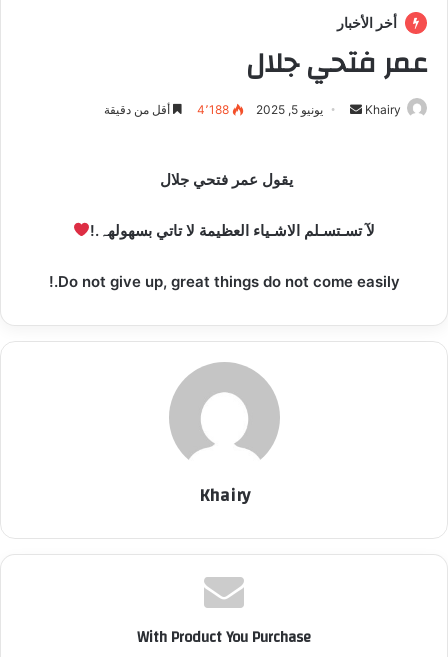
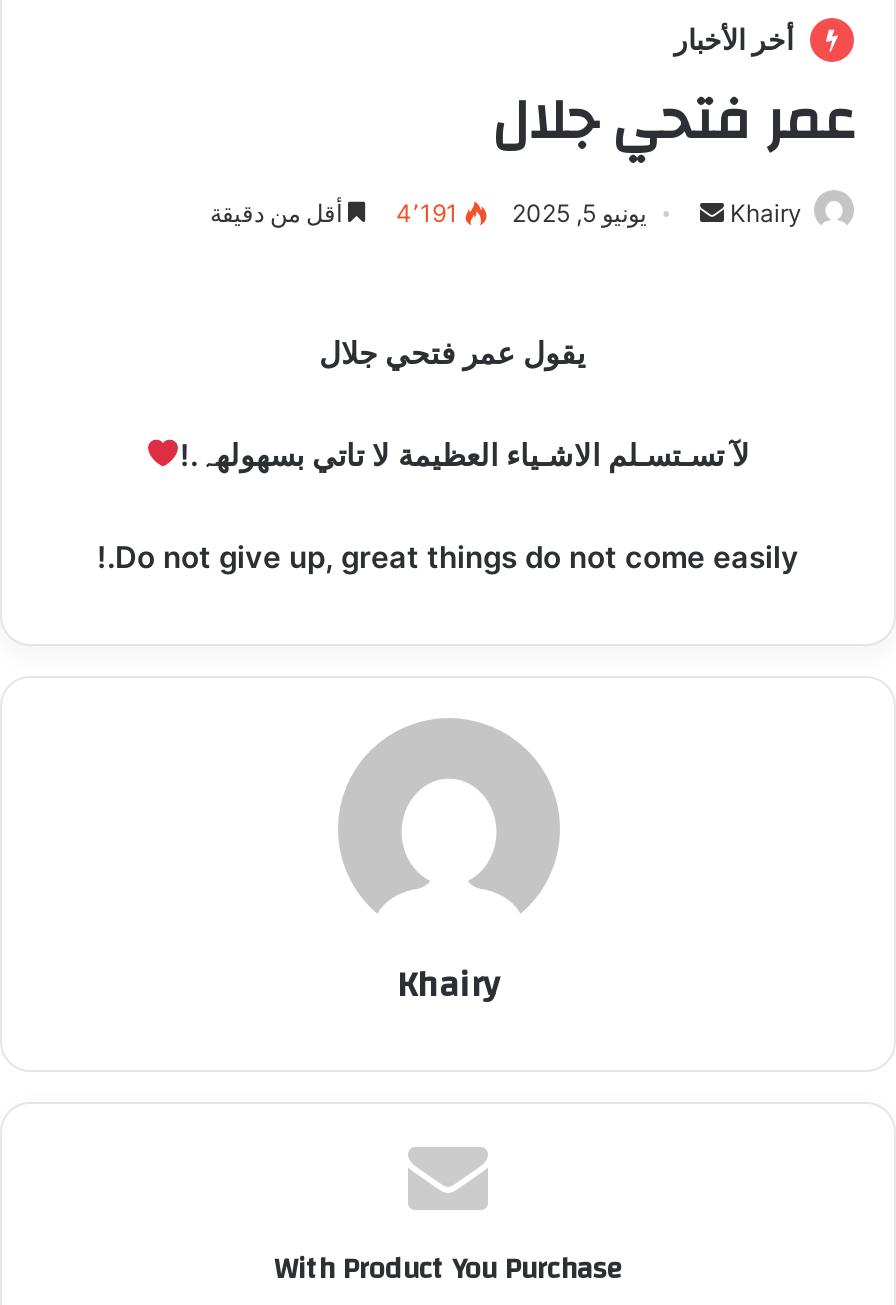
- 4٬188
+ 4٬191
